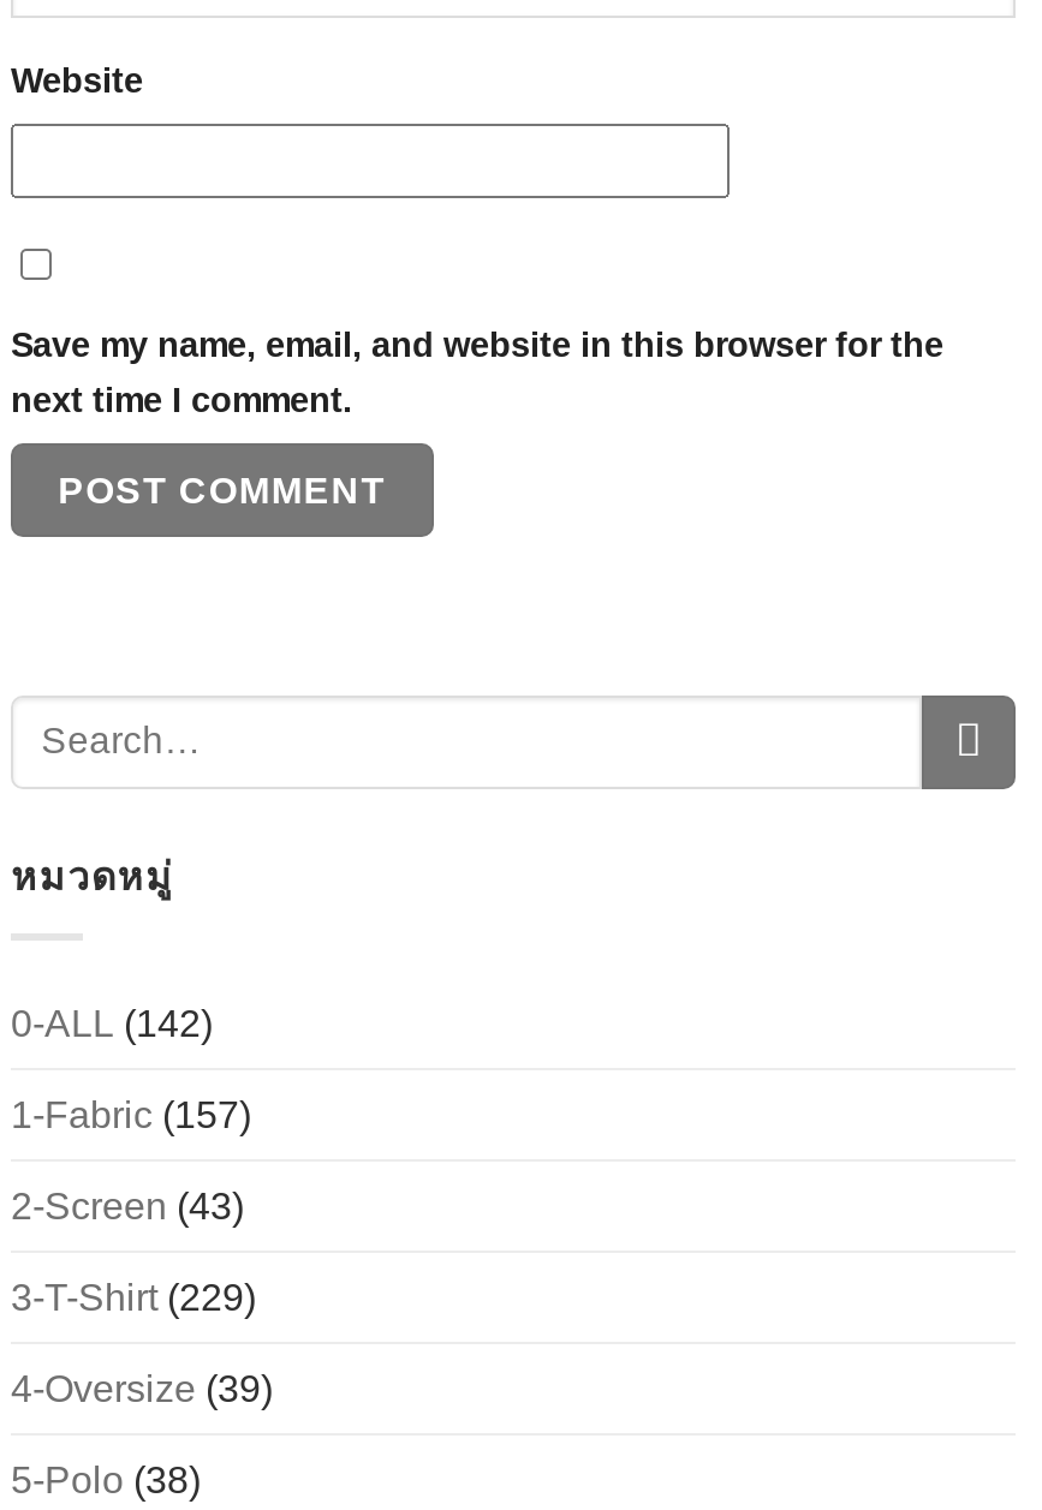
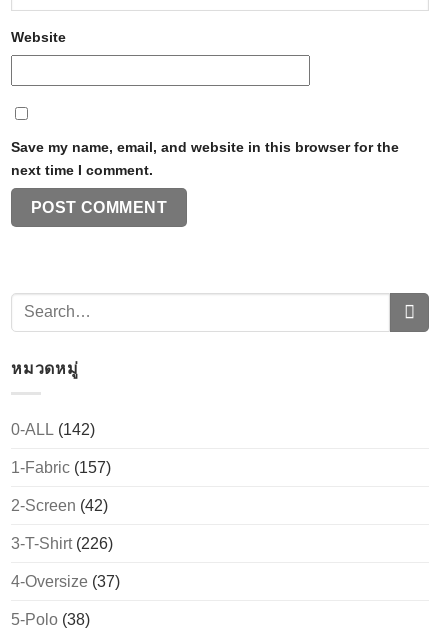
- 2-Screen (43)
+ 2-Screen (42)

- 3-T-Shirt (229)
+ 3-T-Shirt (226)

- 4-Oversize (39)
+ 4-Oversize (37)
